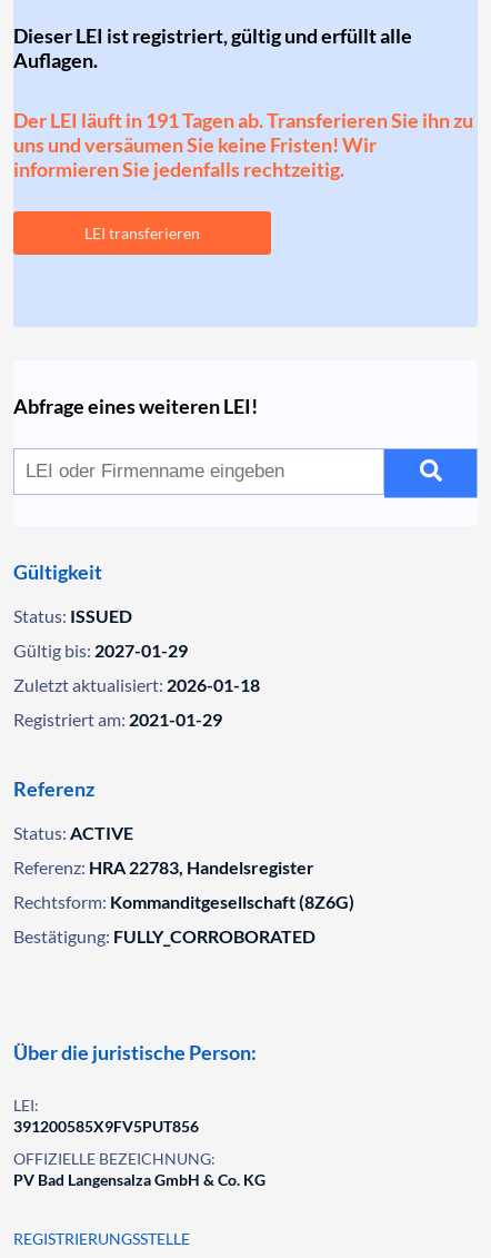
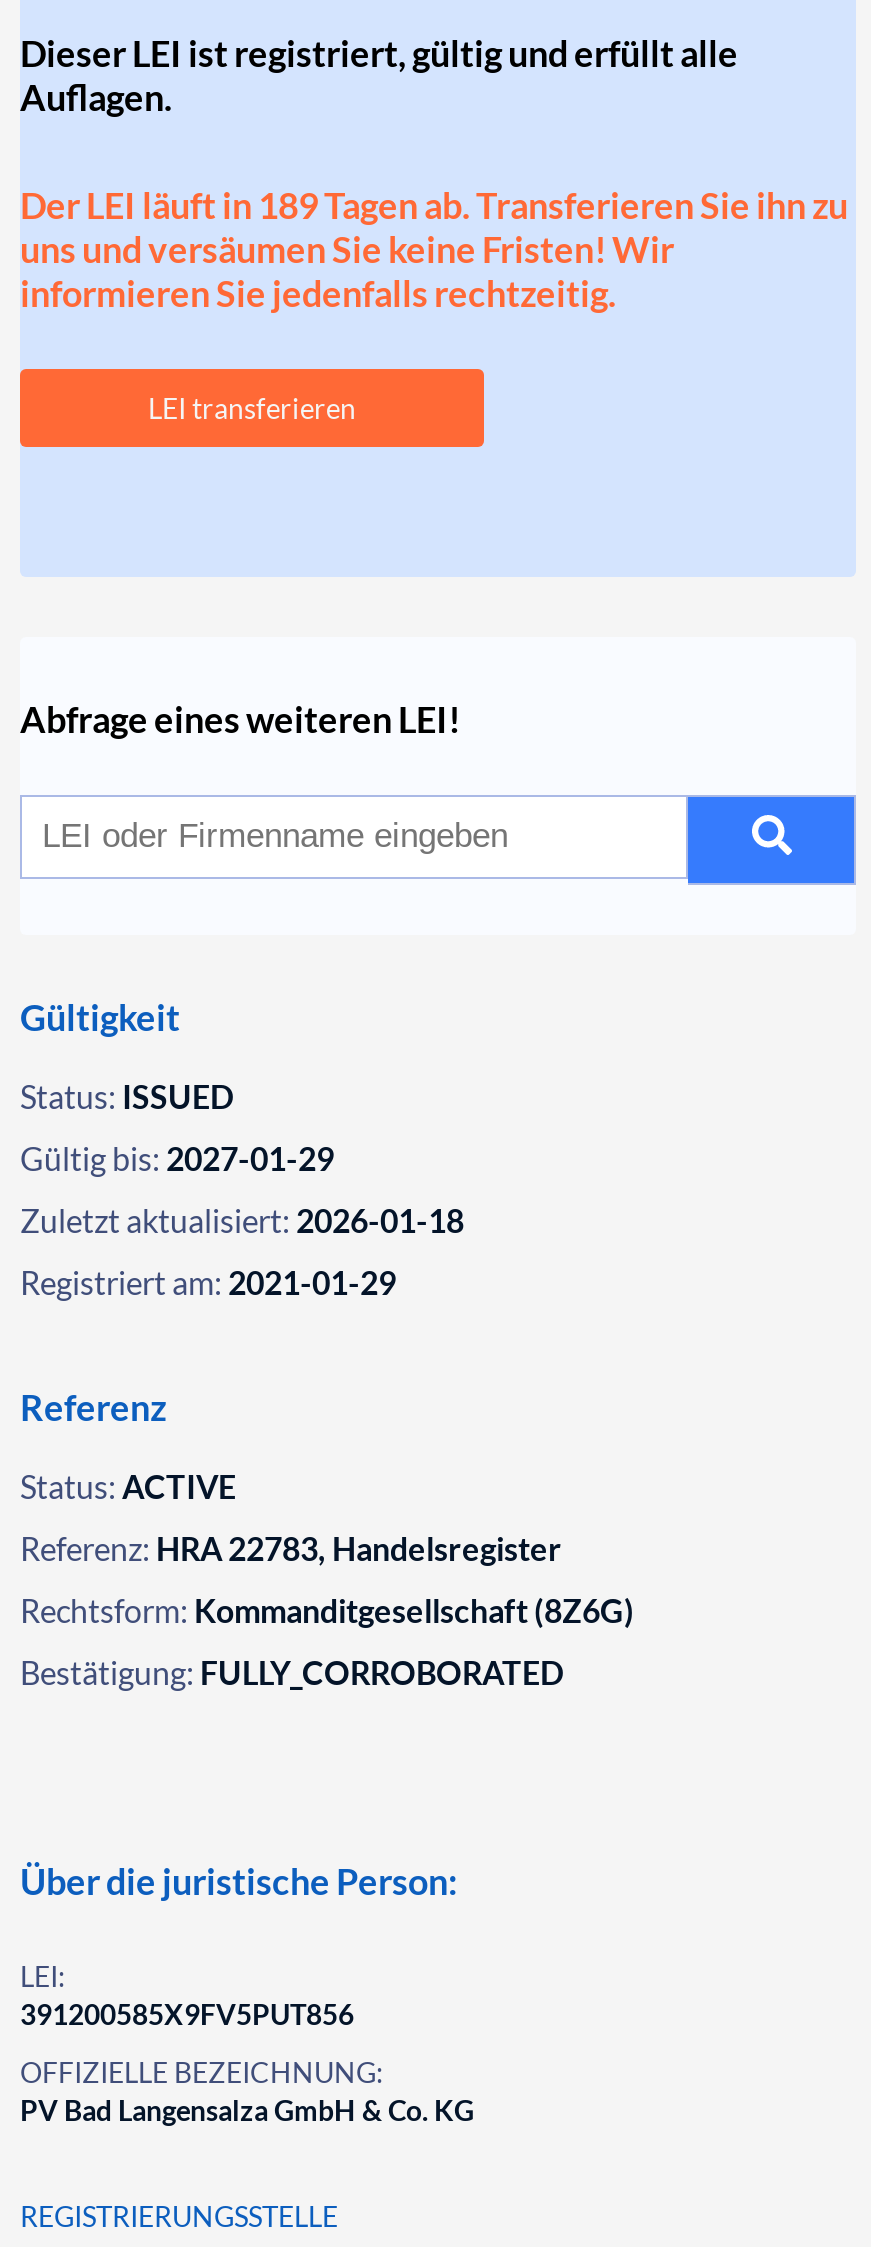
- Der LEI läuft in 191 Tagen ab. Transferieren Sie ihn zu
+ Der LEI läuft in 189 Tagen ab. Transferieren Sie ihn zu
